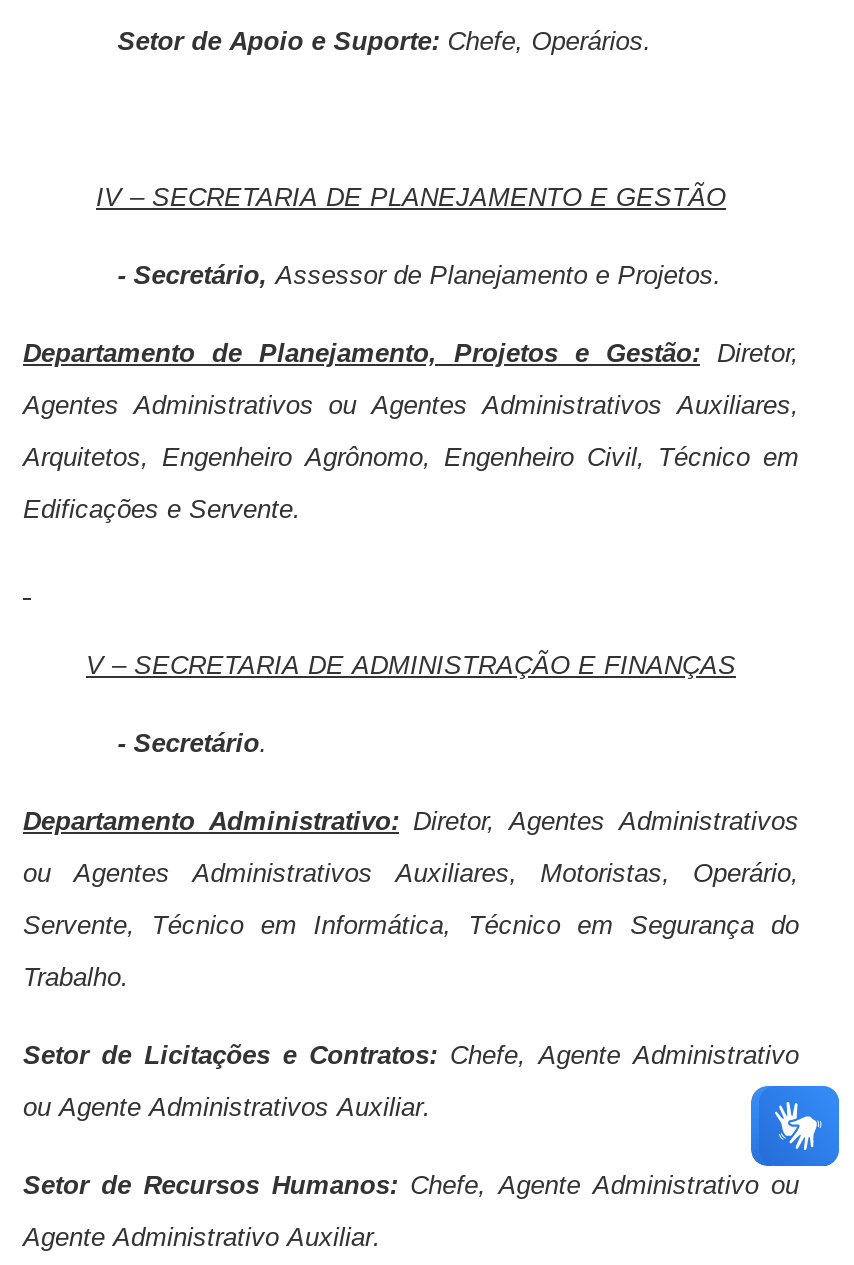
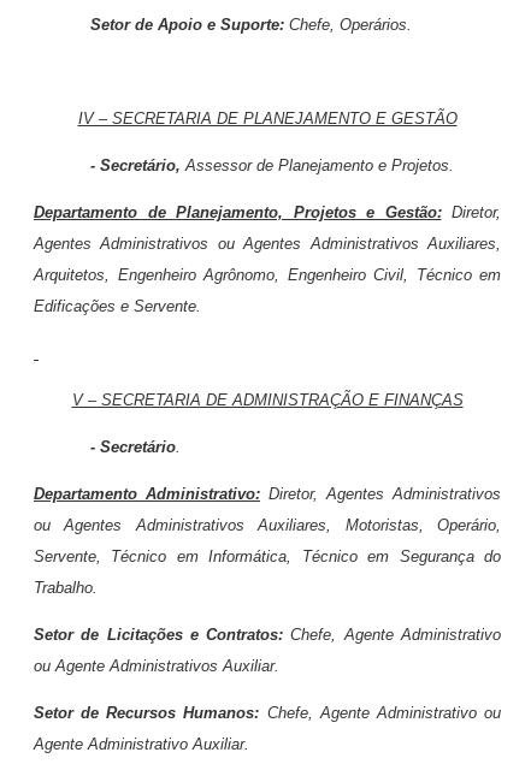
- [image]
